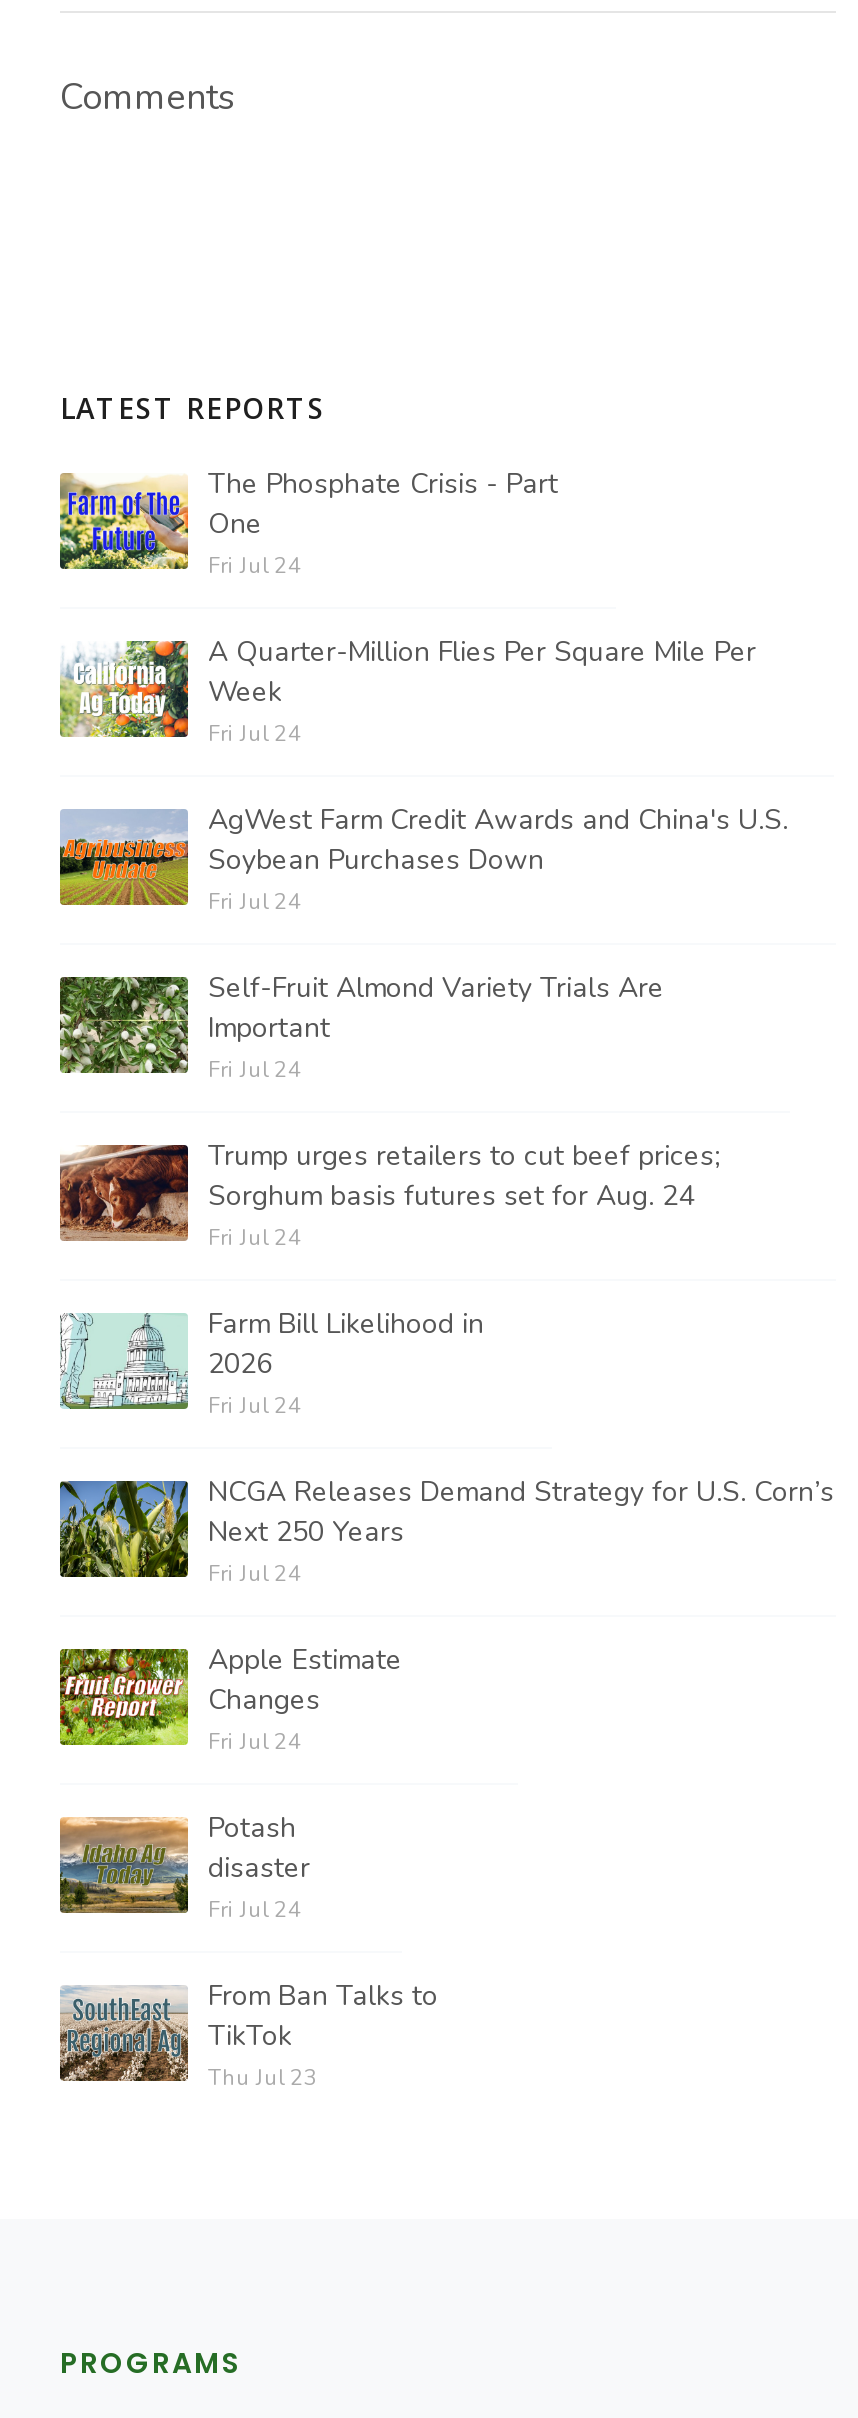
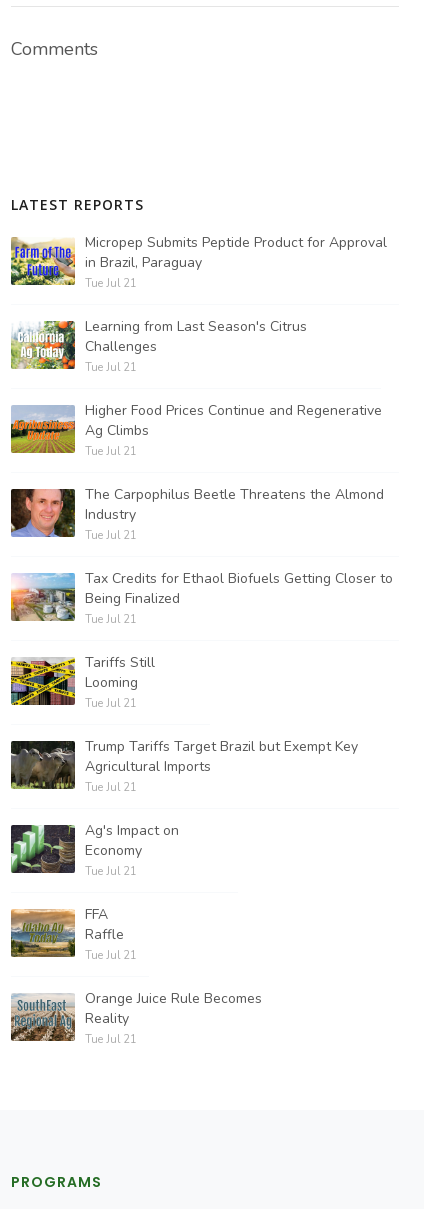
- The Phosphate Crisis - Part
- One
- Fri Jul 24
+ Micropep Submits Peptide Product for Approval
+ in Brazil, Paraguay
+ Tue Jul 21

- A Quarter-Million Flies Per Square Mile Per
- Week
- Fri Jul 24
+ Learning from Last Season's Citrus
+ Challenges
+ Tue Jul 21

- AgWest Farm Credit Awards and China's U.S.
- Soybean Purchases Down
- Fri Jul 24
+ Higher Food Prices Continue and Regenerative
+ Ag Climbs
+ Tue Jul 21

- [image]
- Self-Fruit Almond Variety Trials Are
- Important
- Fri Jul 24
+ [image]
+ The Carpophilus Beetle Threatens the Almond
+ Industry
+ Tue Jul 21

- [image]
- Trump urges retailers to cut beef prices;
- Sorghum basis futures set for Aug. 24
- Fri Jul 24
+ [image]
+ Tax Credits for Ethaol Biofuels Getting Closer to
+ Being Finalized
+ Tue Jul 21

- [image]
- Farm Bill Likelihood in
- 2026
- Fri Jul 24
+ [image]
+ Tariffs Still
+ Looming
+ Tue Jul 21

- [image]
- NCGA Releases Demand Strategy for U.S. Corn’s
- Next 250 Years
- Fri Jul 24
+ [image]
+ Trump Tariffs Target Brazil but Exempt Key
+ Agricultural Imports
+ Tue Jul 21

- [image]
- Apple Estimate
- Changes
- Fri Jul 24
+ [image]
+ Ag's Impact on
+ Economy
+ Tue Jul 21

- Potash
- disaster
- Fri Jul 24
+ FFA
+ Raffle
+ Tue Jul 21

- From Ban Talks to
- TikTok
- Thu Jul 23
+ Orange Juice Rule Becomes
+ Reality
+ Tue Jul 21
